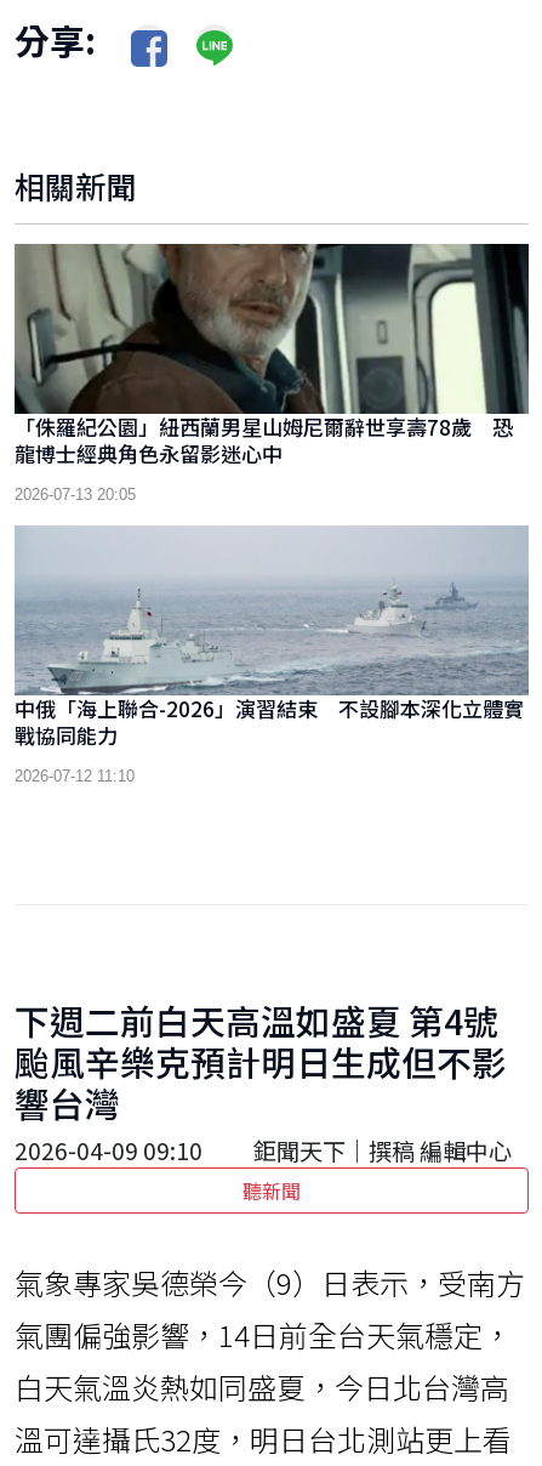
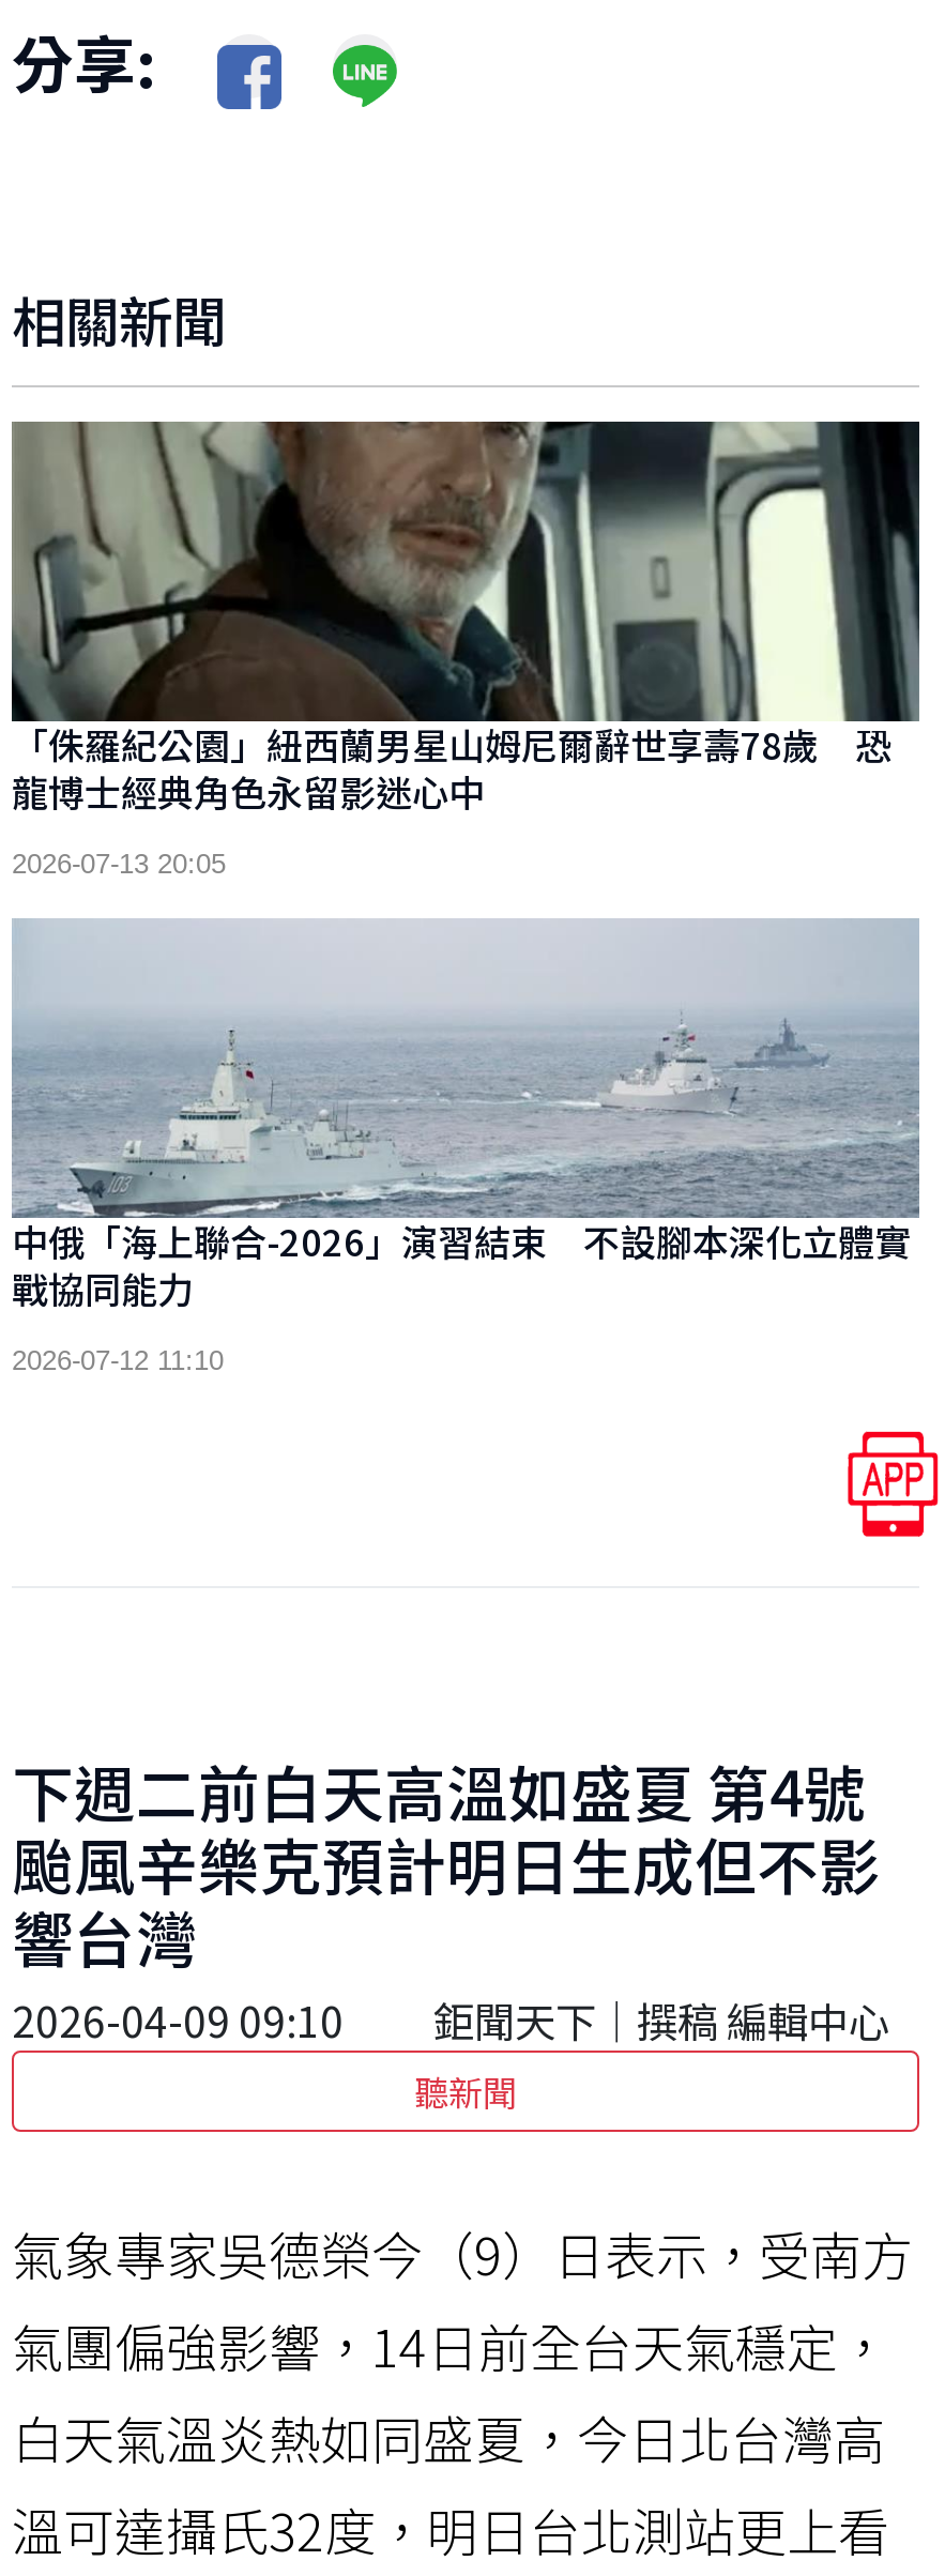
+ [image]
